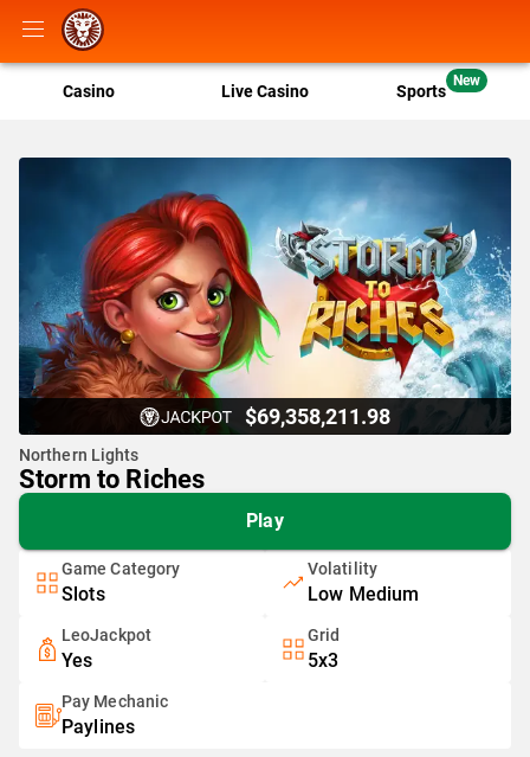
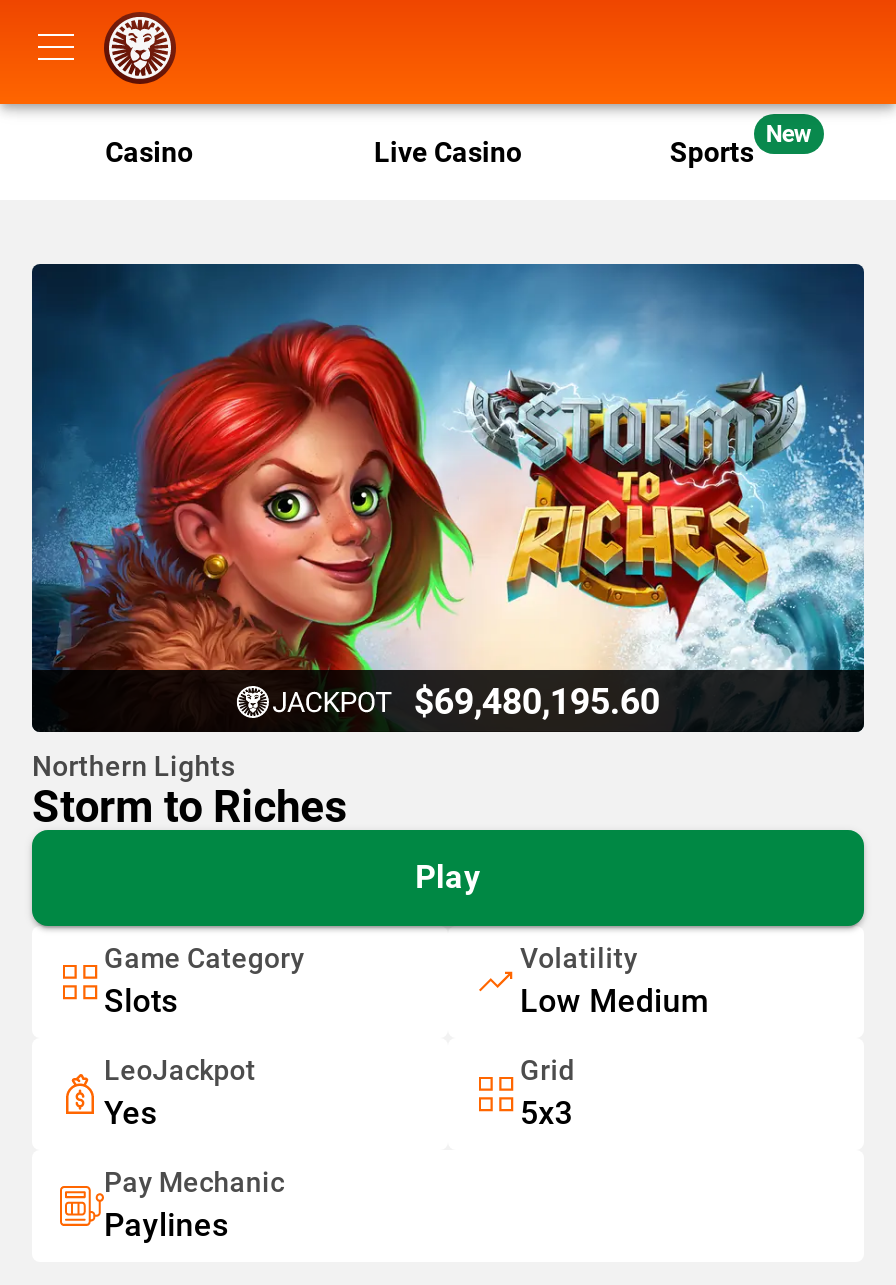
- $69,358,211.98
+ $69,480,195.60
